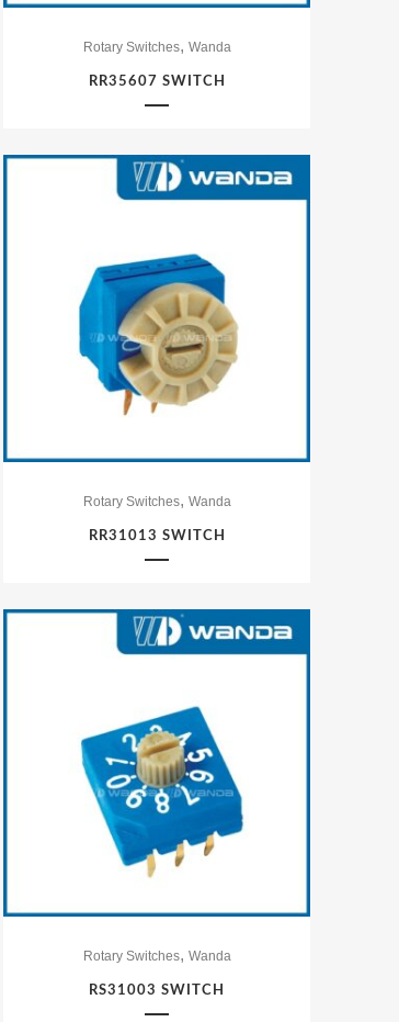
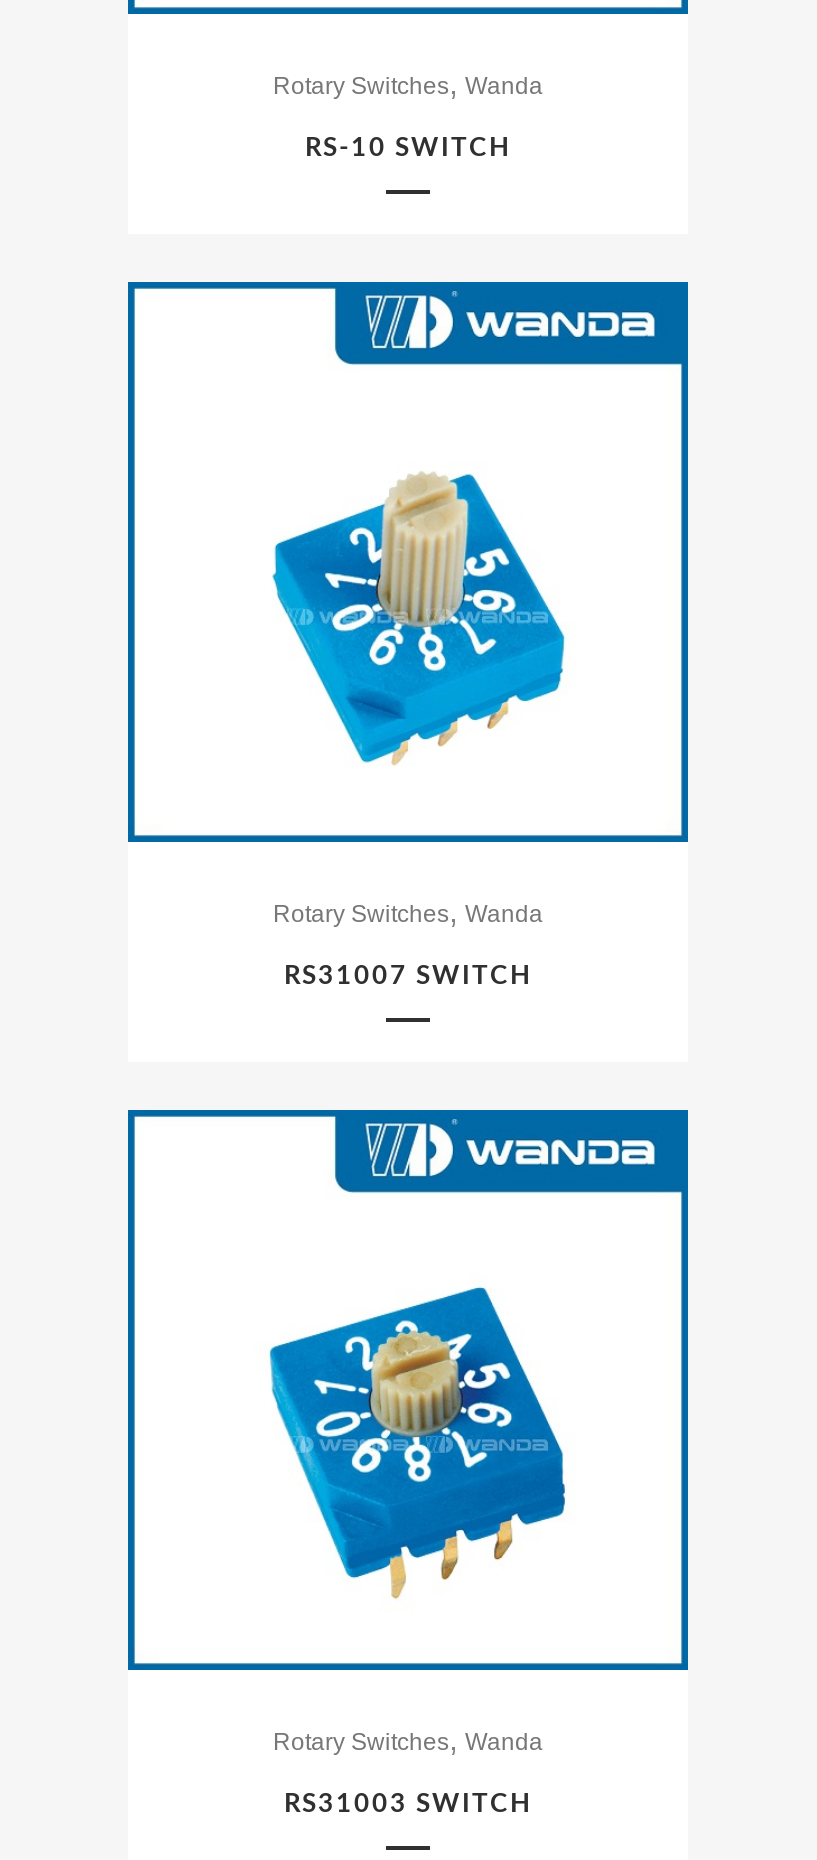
- RR35607 SWITCH
+ RS-10 SWITCH

- [image]
+ [image]

- RR31013 SWITCH
+ RS31007 SWITCH
